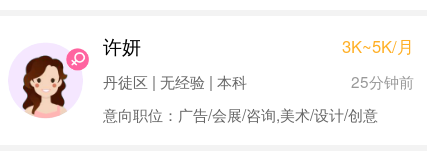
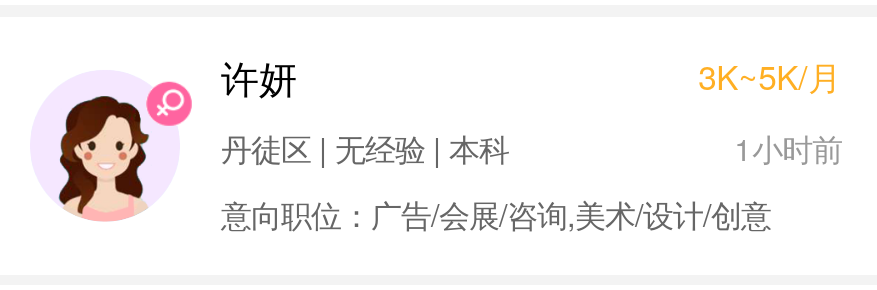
- 25分钟前
+ 1小时前
